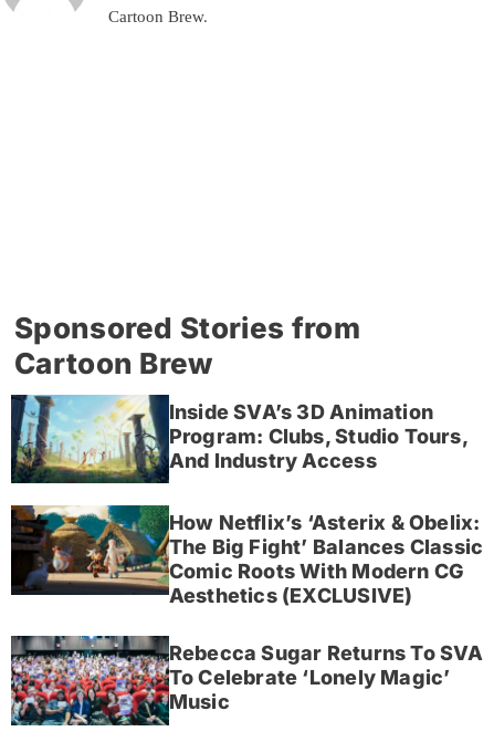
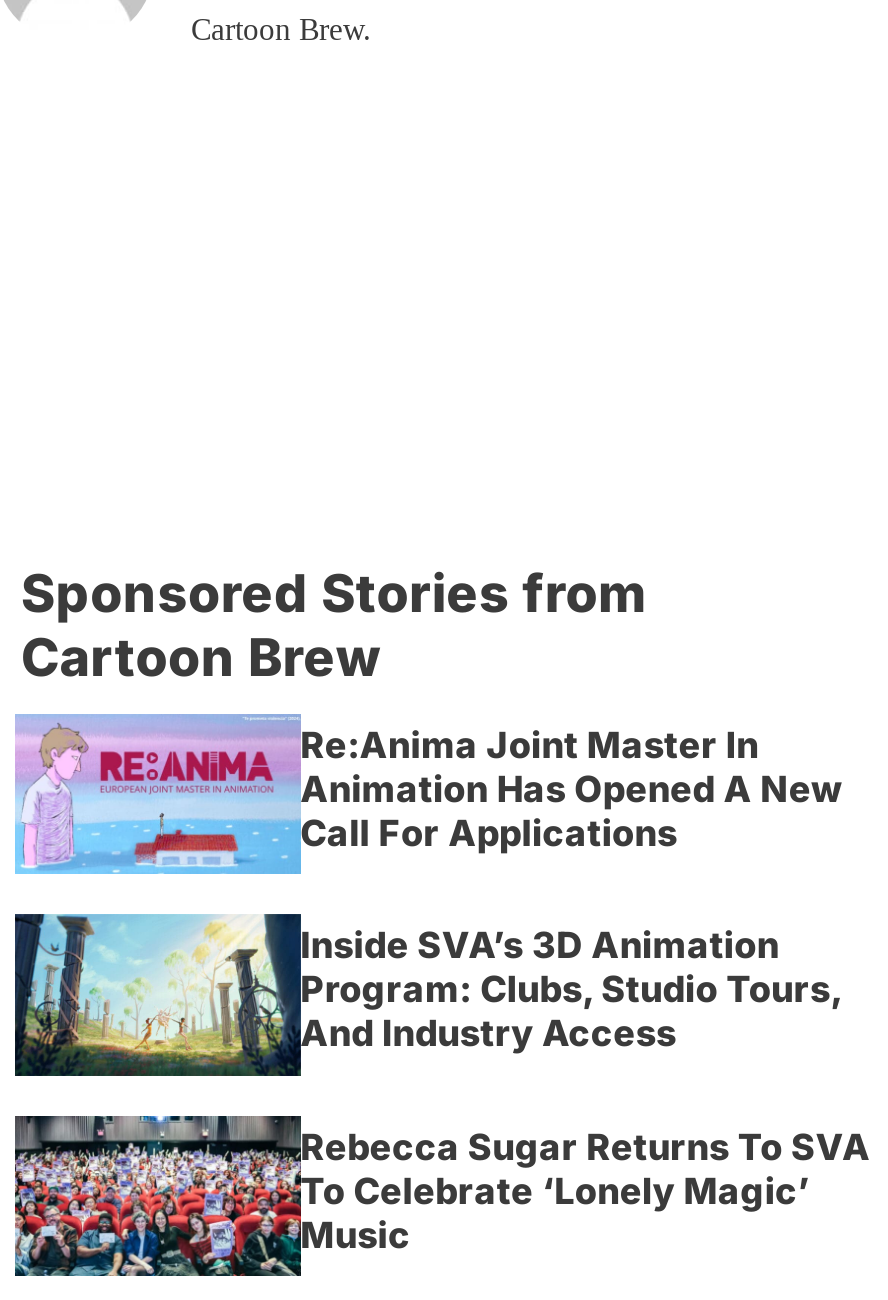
+ [image]
+ Re:Anima Joint Master In
+ Animation Has Opened A New
+ Call For Applications

moved down: [image] | Inside SVA’s 3D Animation | Program: Clubs, Studio Tours, | And Industry Access

- [image]
- How Netflix’s ‘Asterix & Obelix:
- The Big Fight’ Balances Classic
- Comic Roots With Modern CG
- Aesthetics (EXCLUSIVE)
